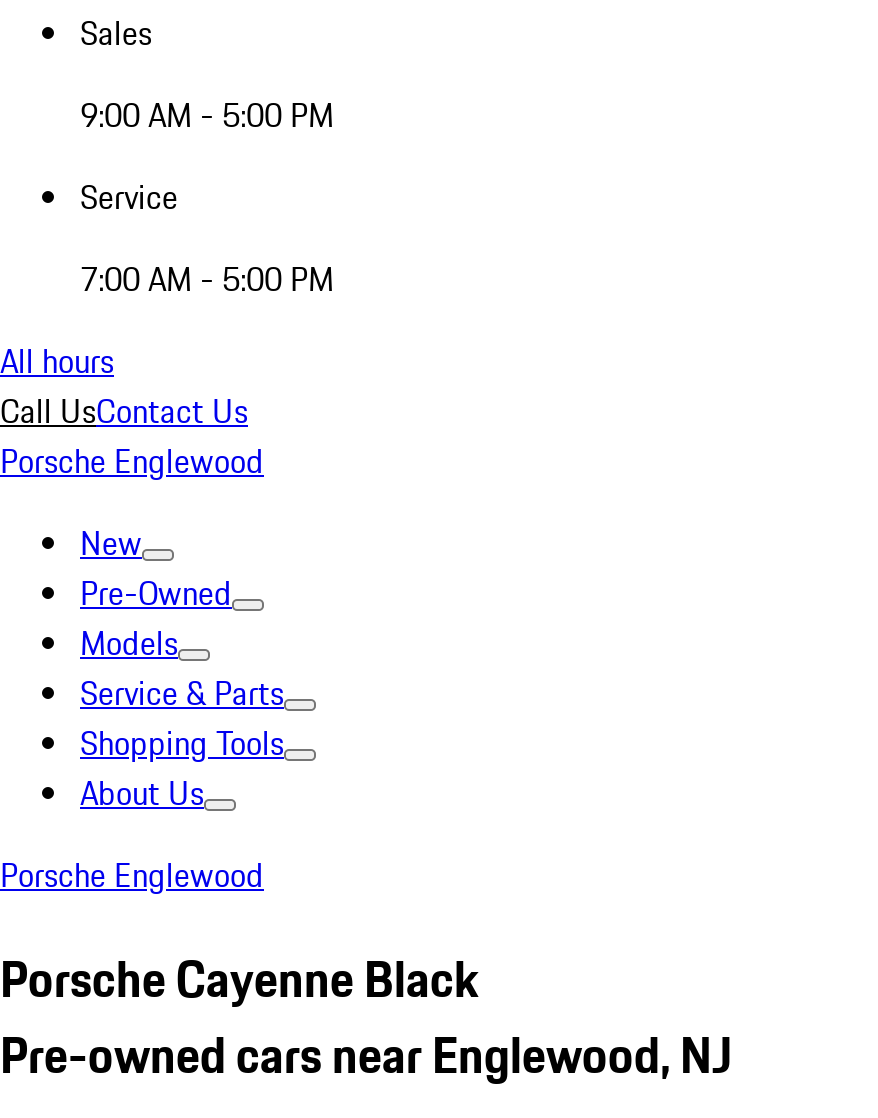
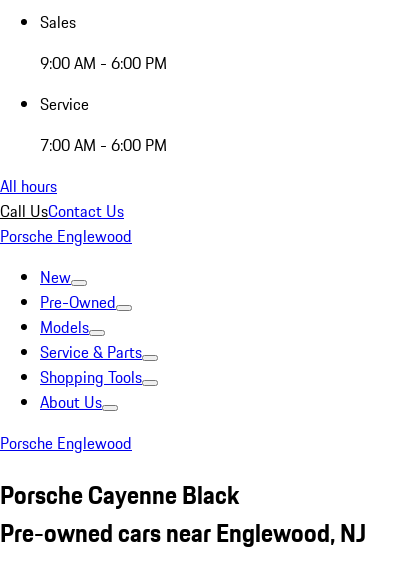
- 9:00 AM - 5:00 PM
+ 9:00 AM - 6:00 PM

- 7:00 AM - 5:00 PM
+ 7:00 AM - 6:00 PM
